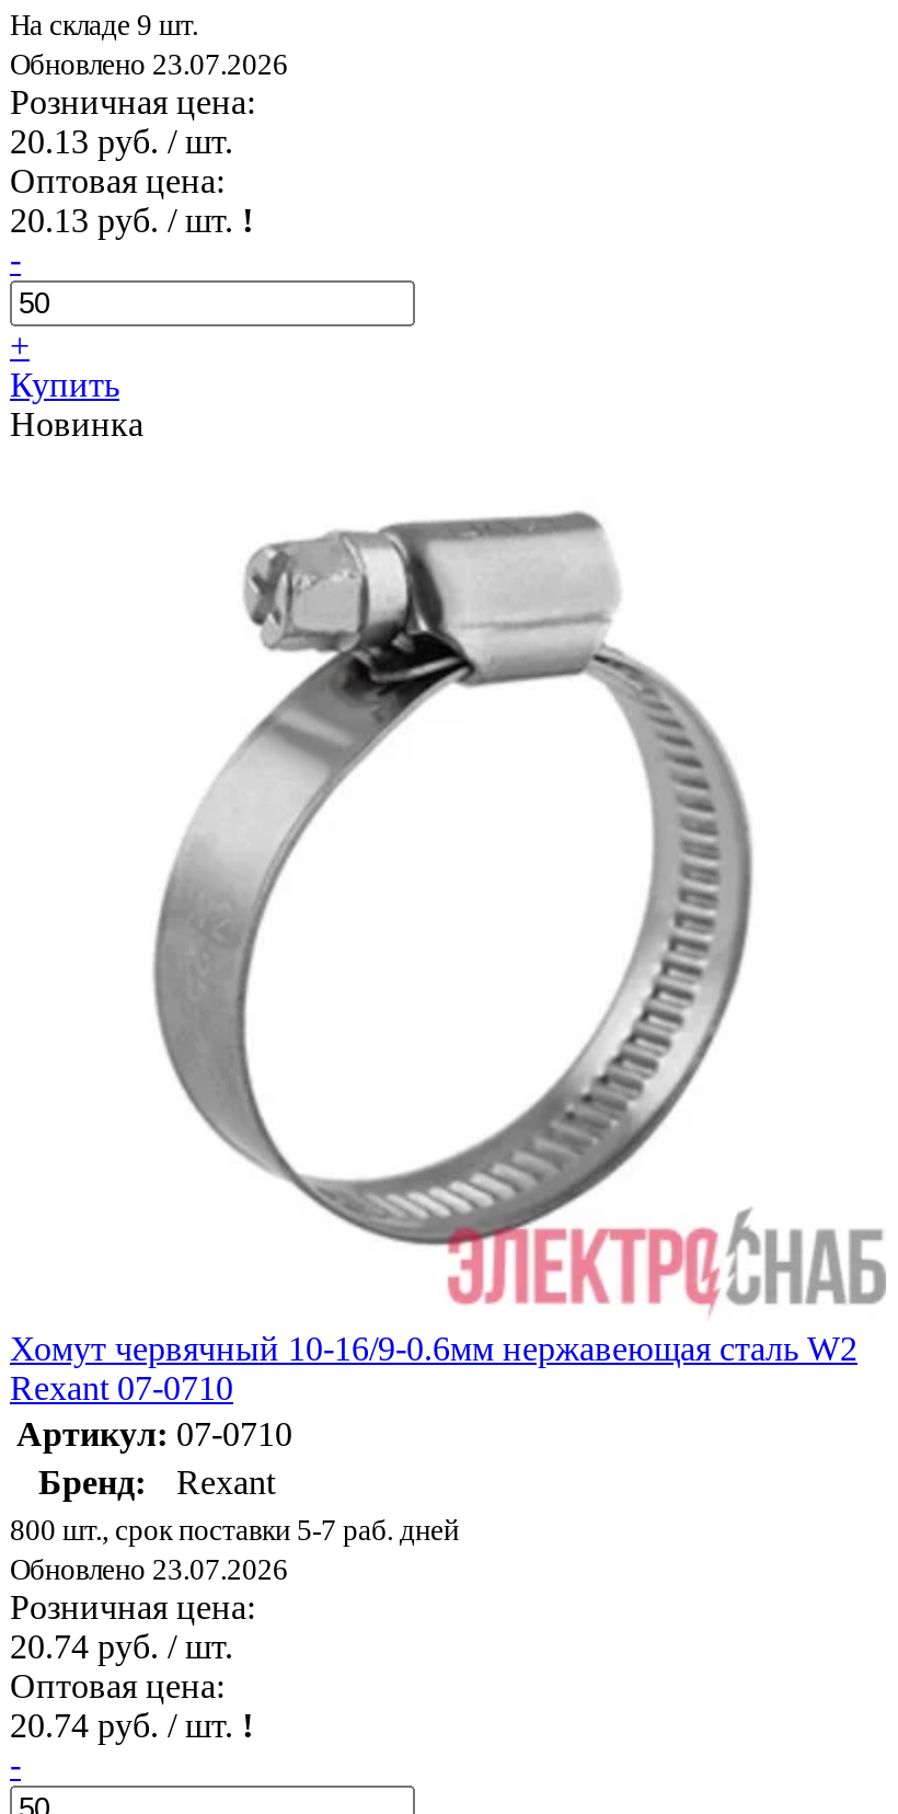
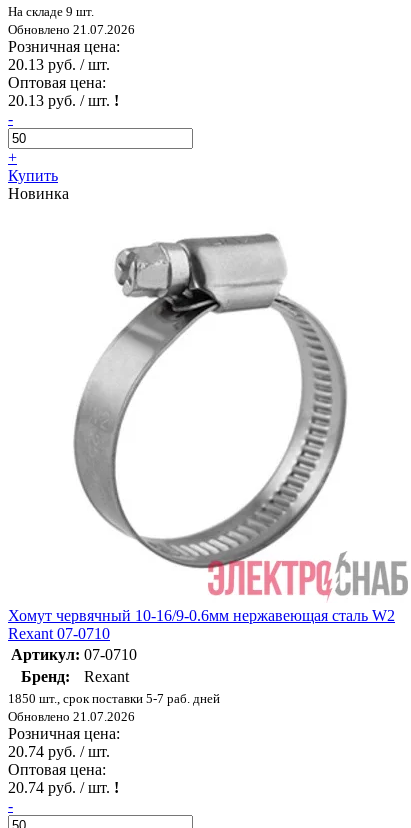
- Обновлено 23.07.2026
+ Обновлено 21.07.2026

- 800 шт., срок поставки 5-7 раб. дней
+ 1850 шт., срок поставки 5-7 раб. дней

- Обновлено 23.07.2026
+ Обновлено 21.07.2026
